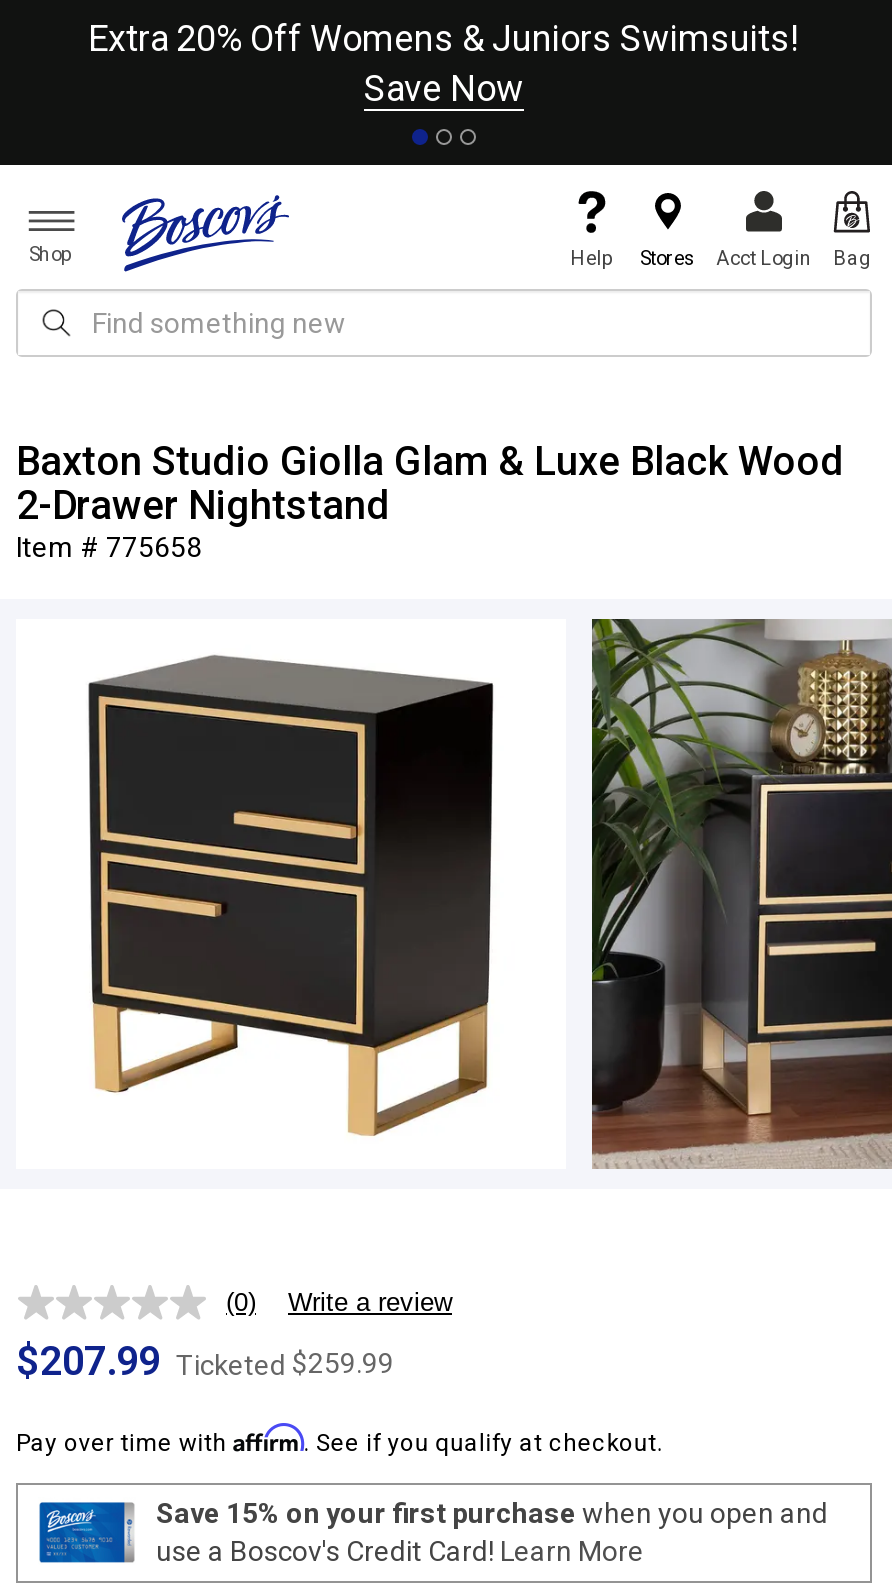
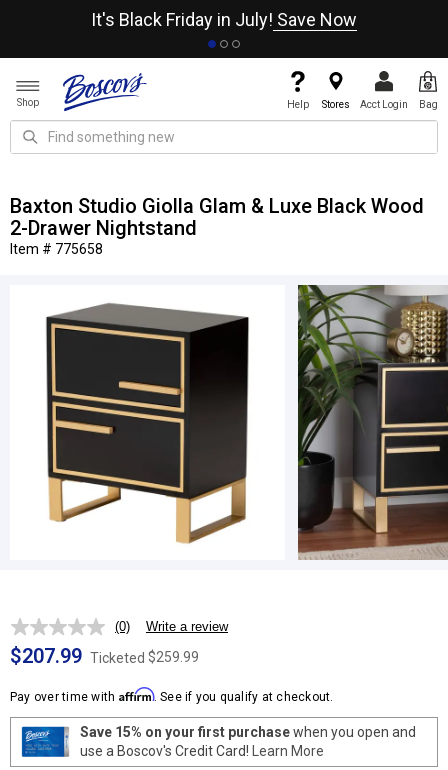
- Extra 20% Off Womens & Juniors Swimsuits!
- Save Now
+ It's Black Friday in July! Save Now
